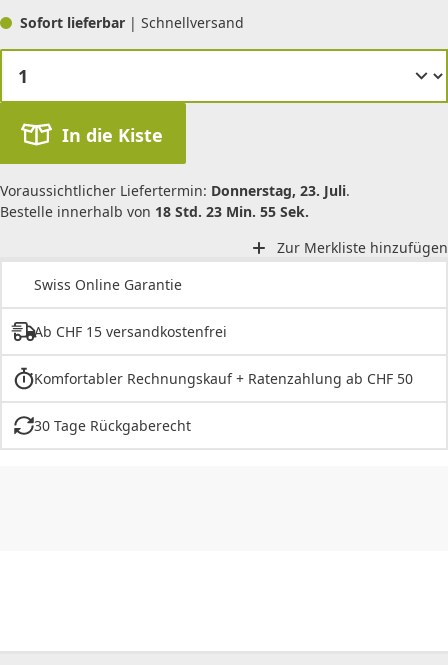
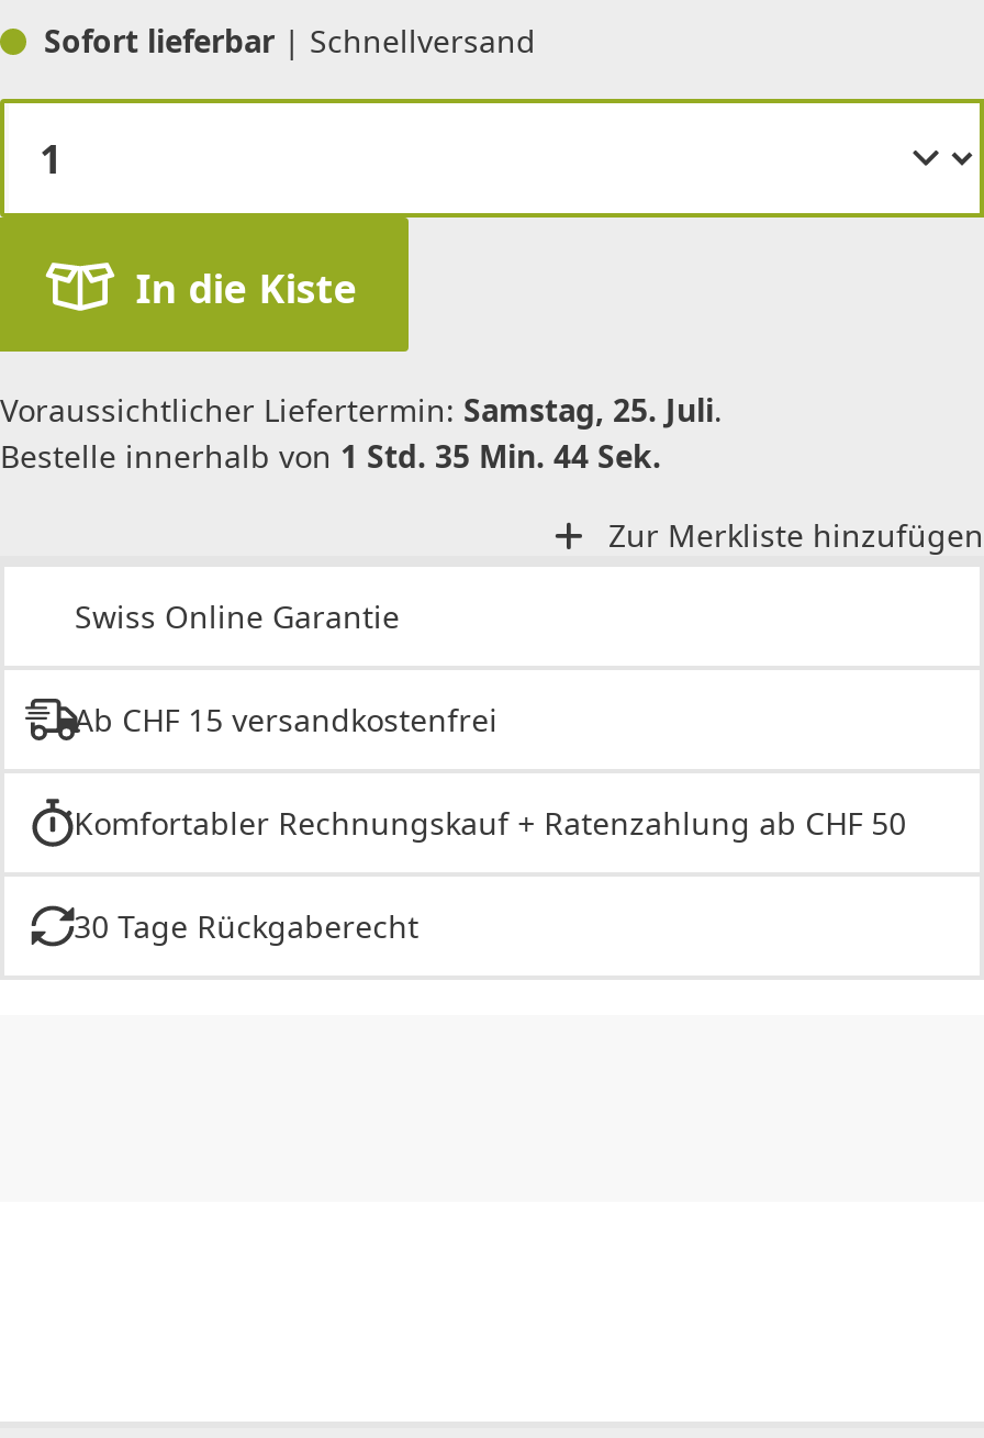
- Voraussichtlicher Liefertermin: Donnerstag, 23. Juli.
+ Voraussichtlicher Liefertermin: Samstag, 25. Juli.

- Bestelle innerhalb von 18 Std. 23 Min. 55 Sek.
+ Bestelle innerhalb von 1 Std. 35 Min. 44 Sek.
